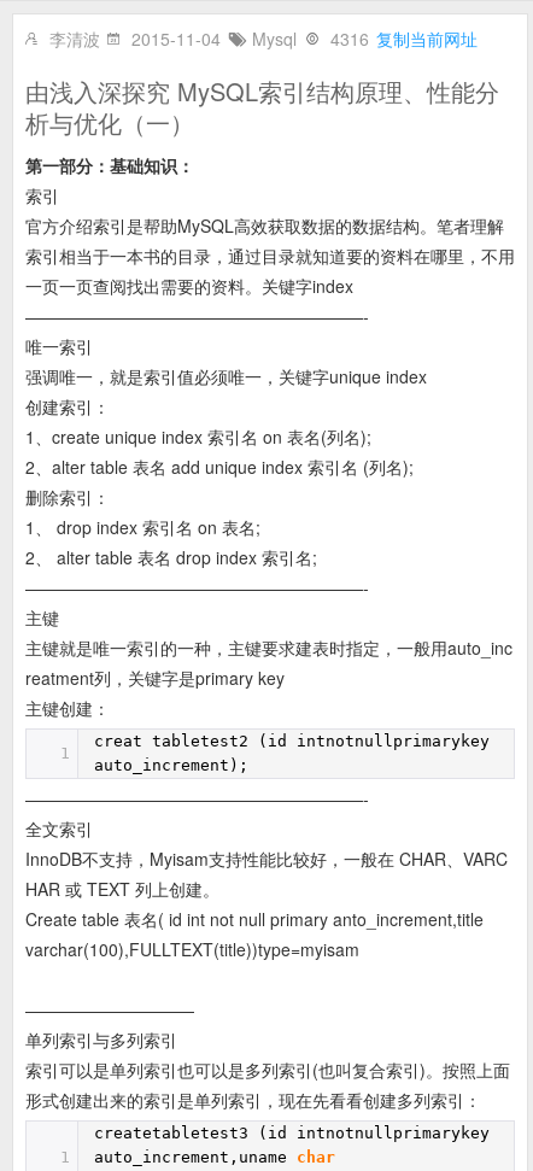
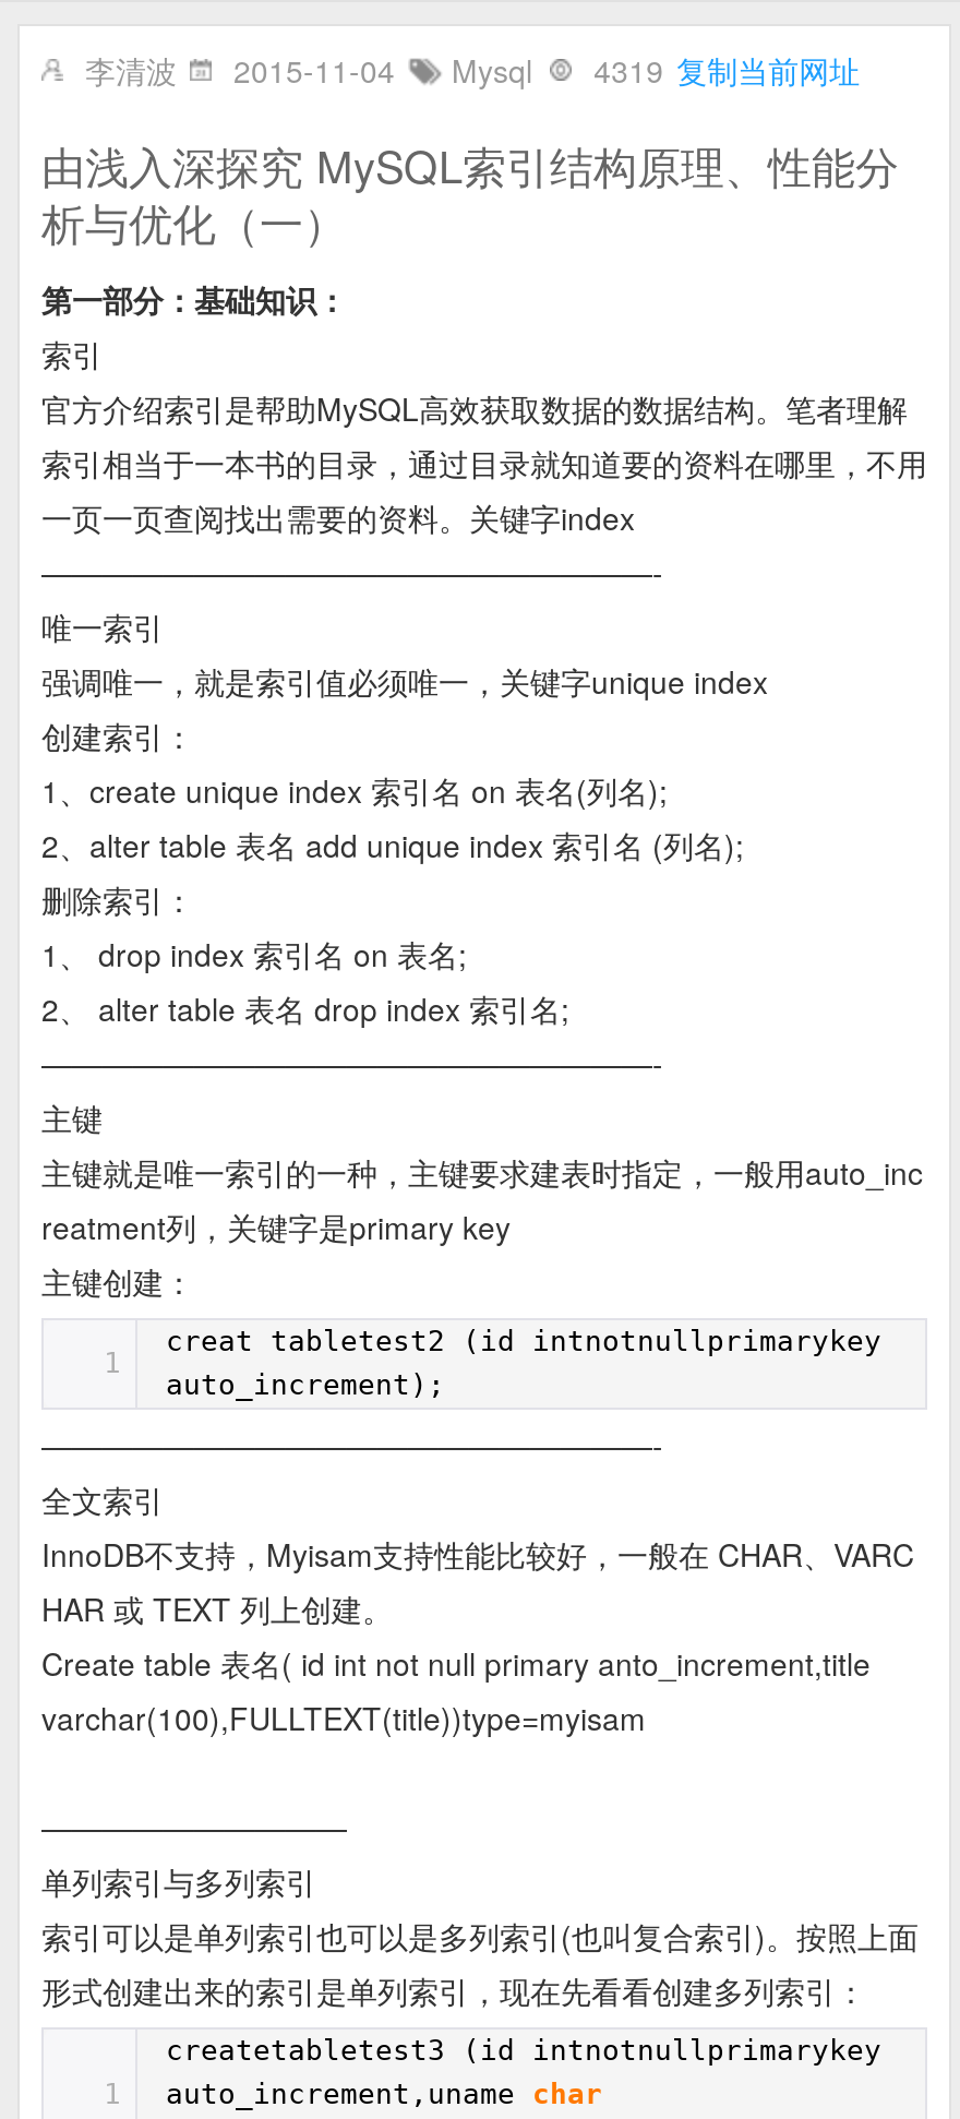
- 4316 复制当前网址
+ 4319 复制当前网址
